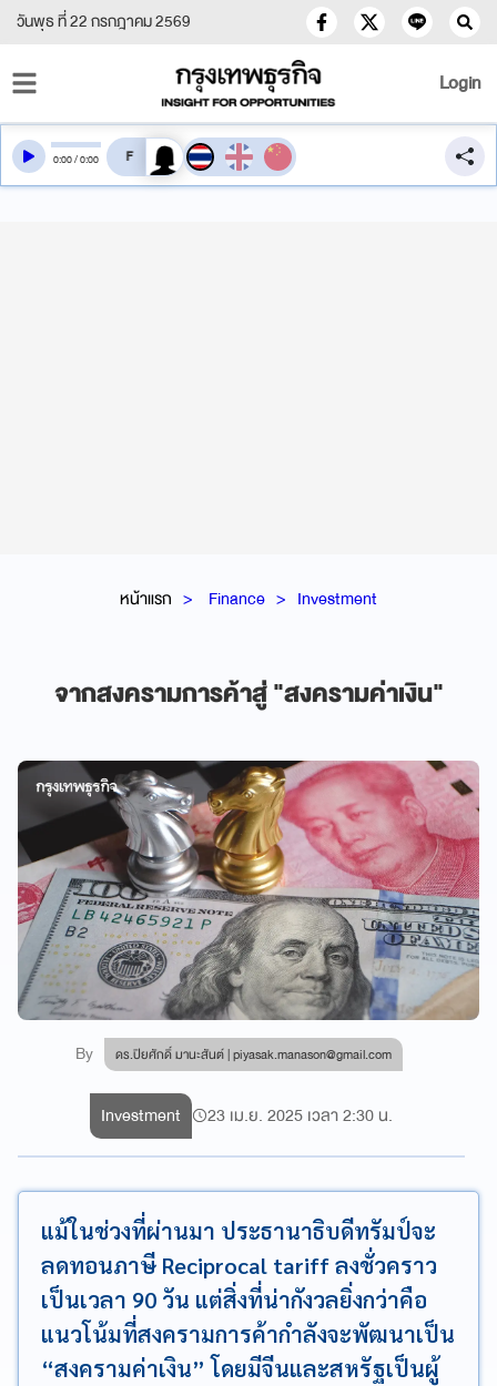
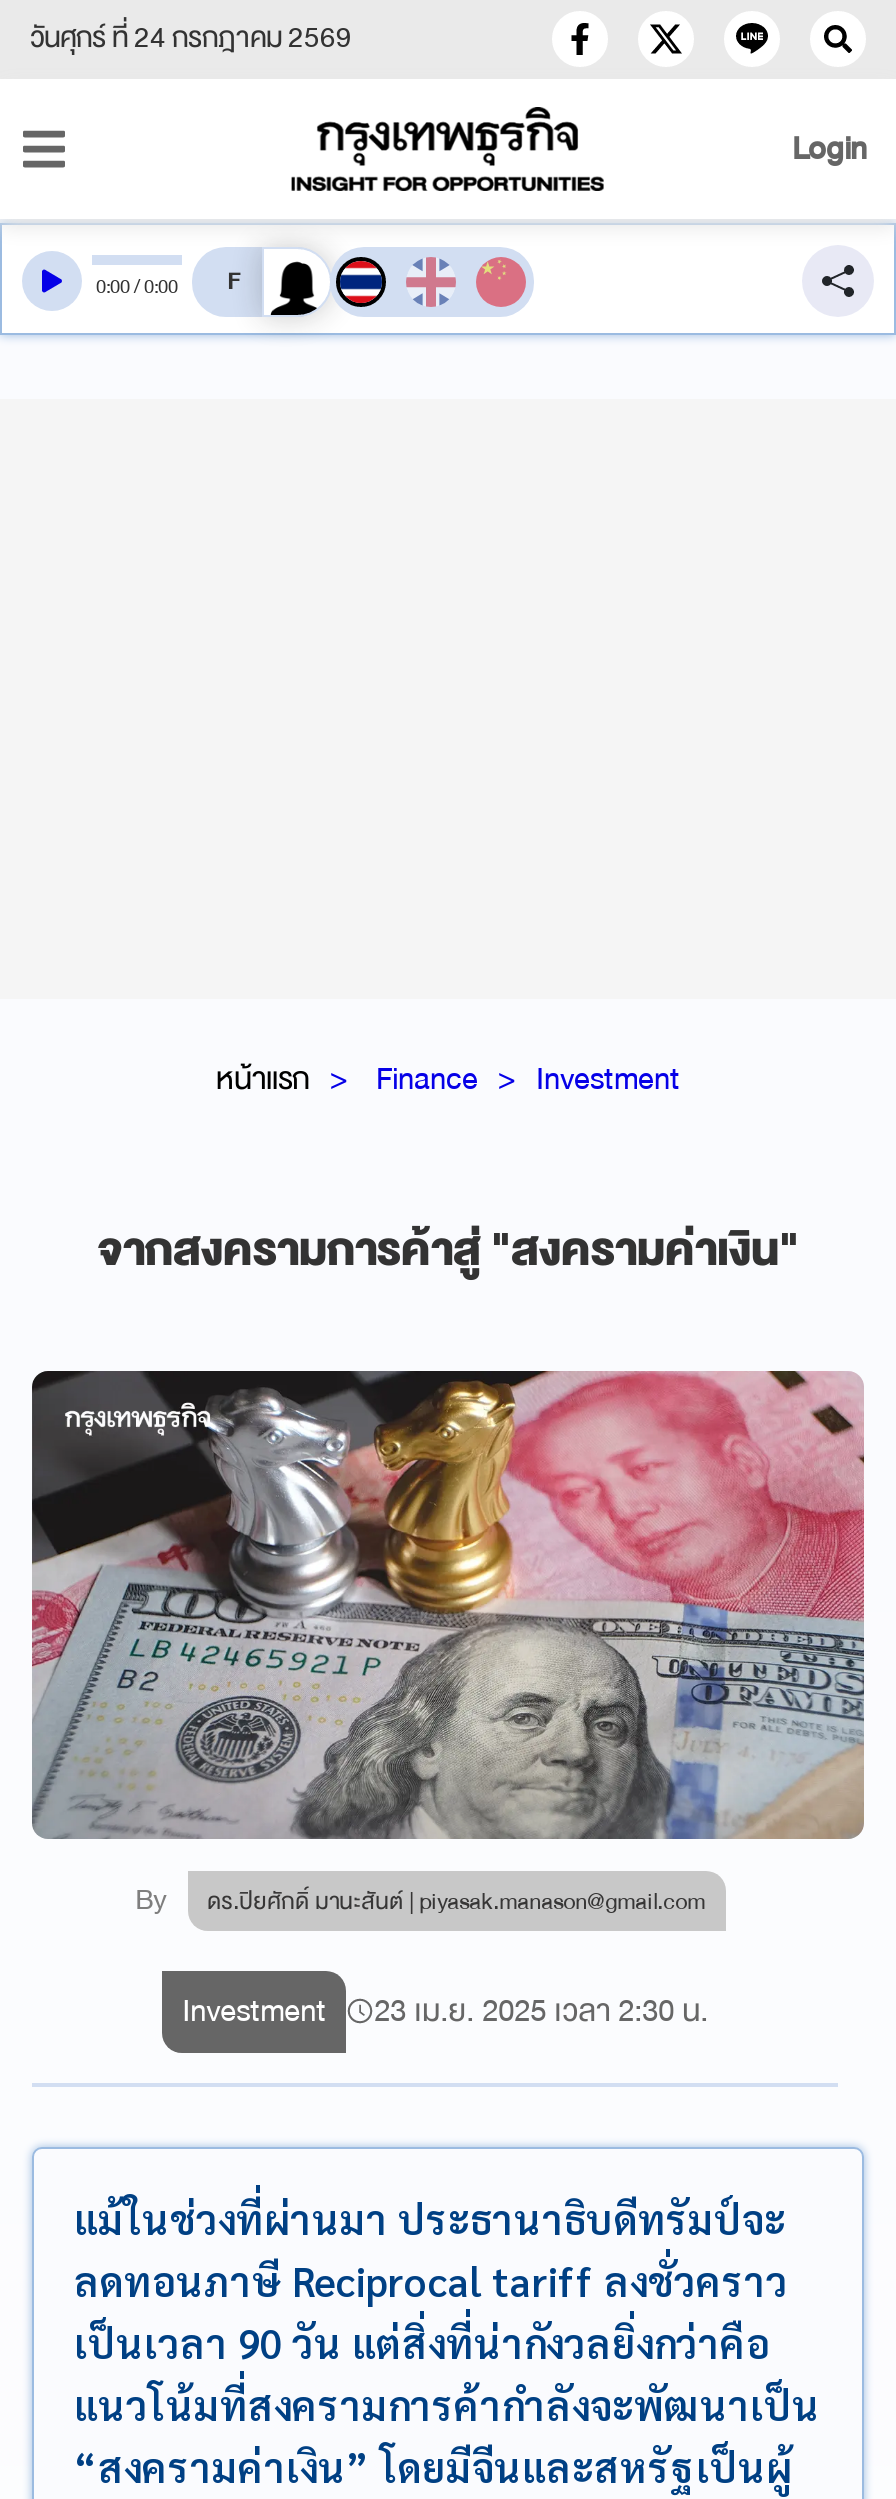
- วันพุธ ที่ 22 กรกฎาคม 2569
+ วันศุกร์ ที่ 24 กรกฎาคม 2569
